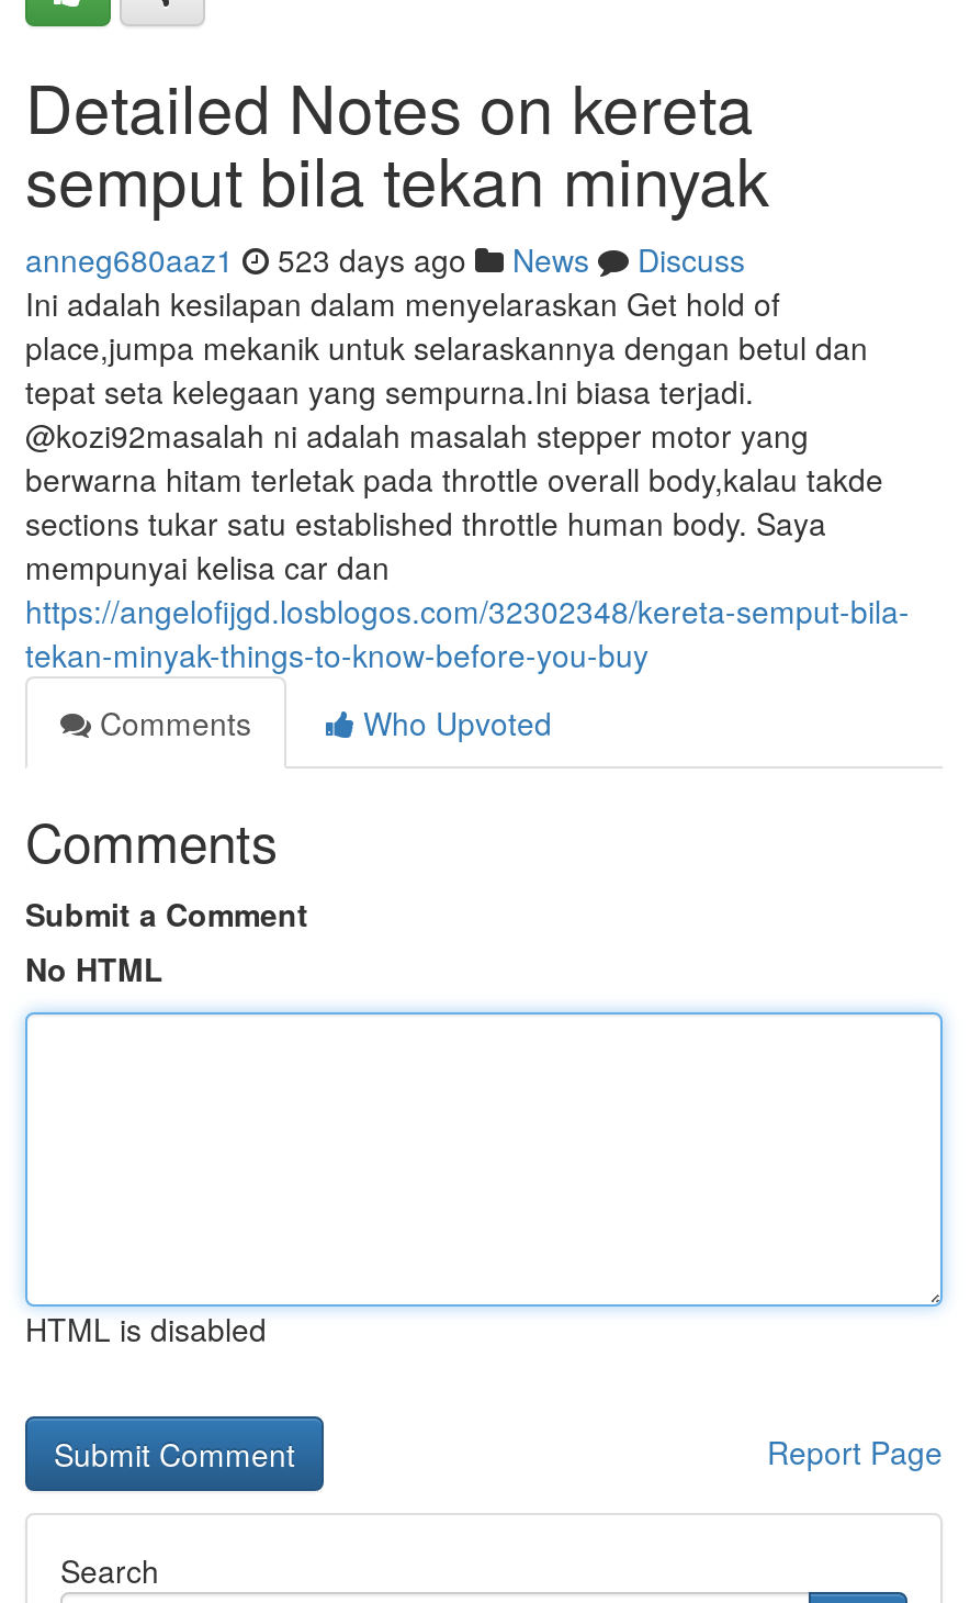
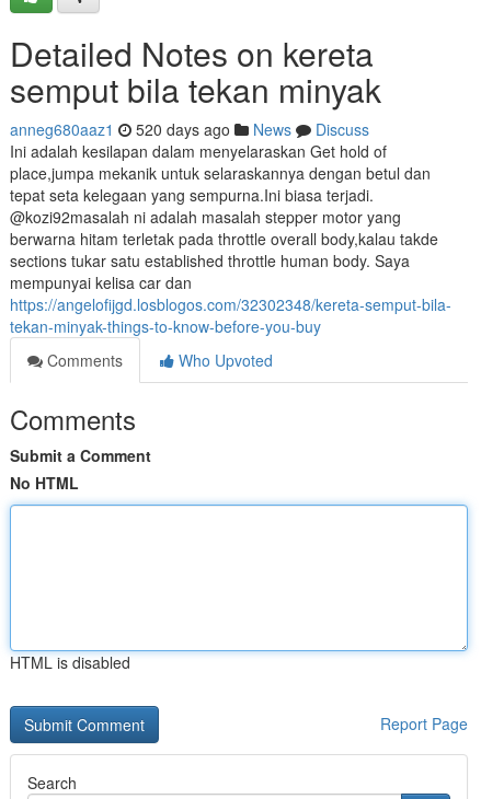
- anneg680aaz1 523 days ago News Discuss
+ anneg680aaz1 520 days ago News Discuss
